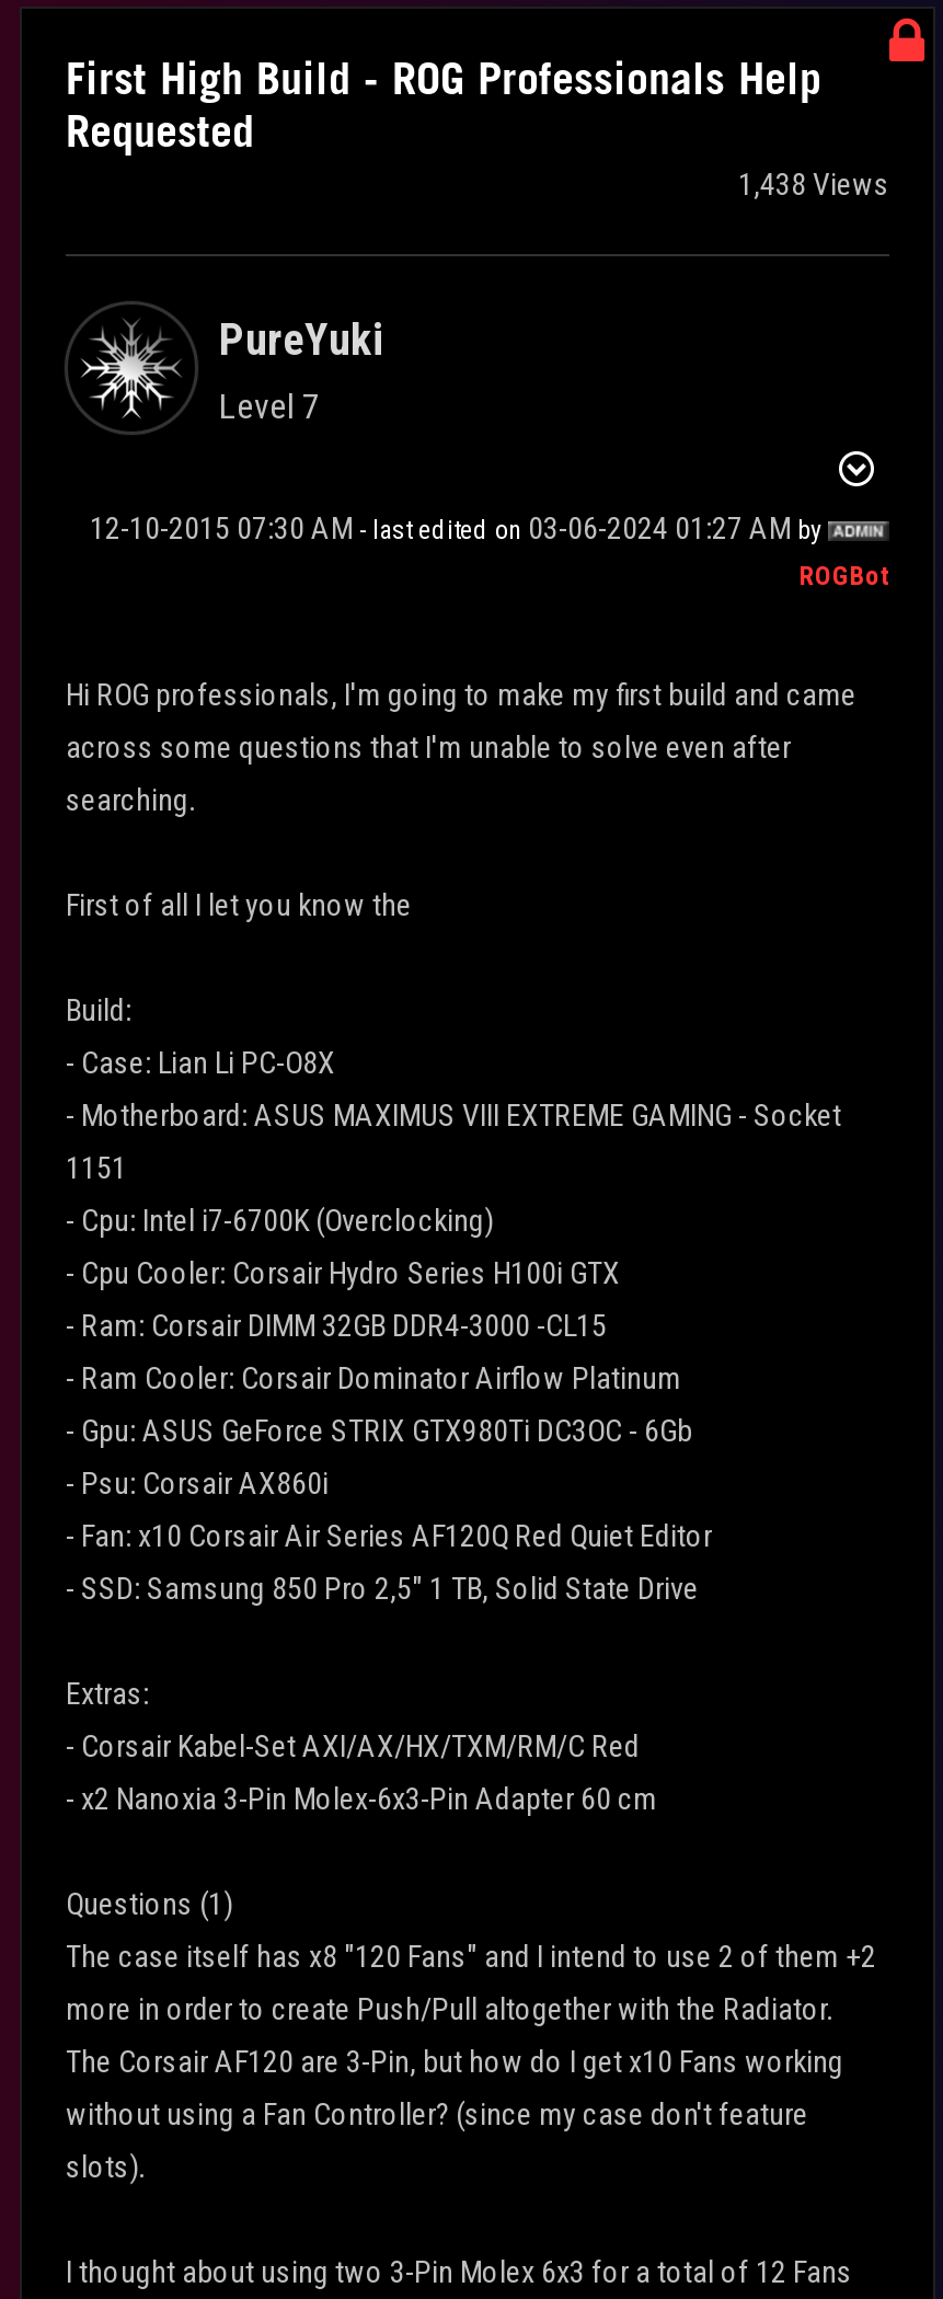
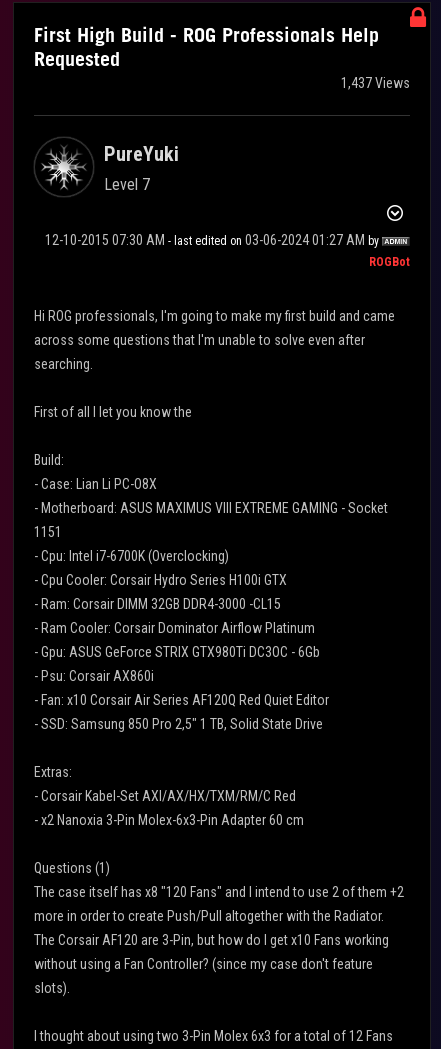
- 1,438 Views
+ 1,437 Views
